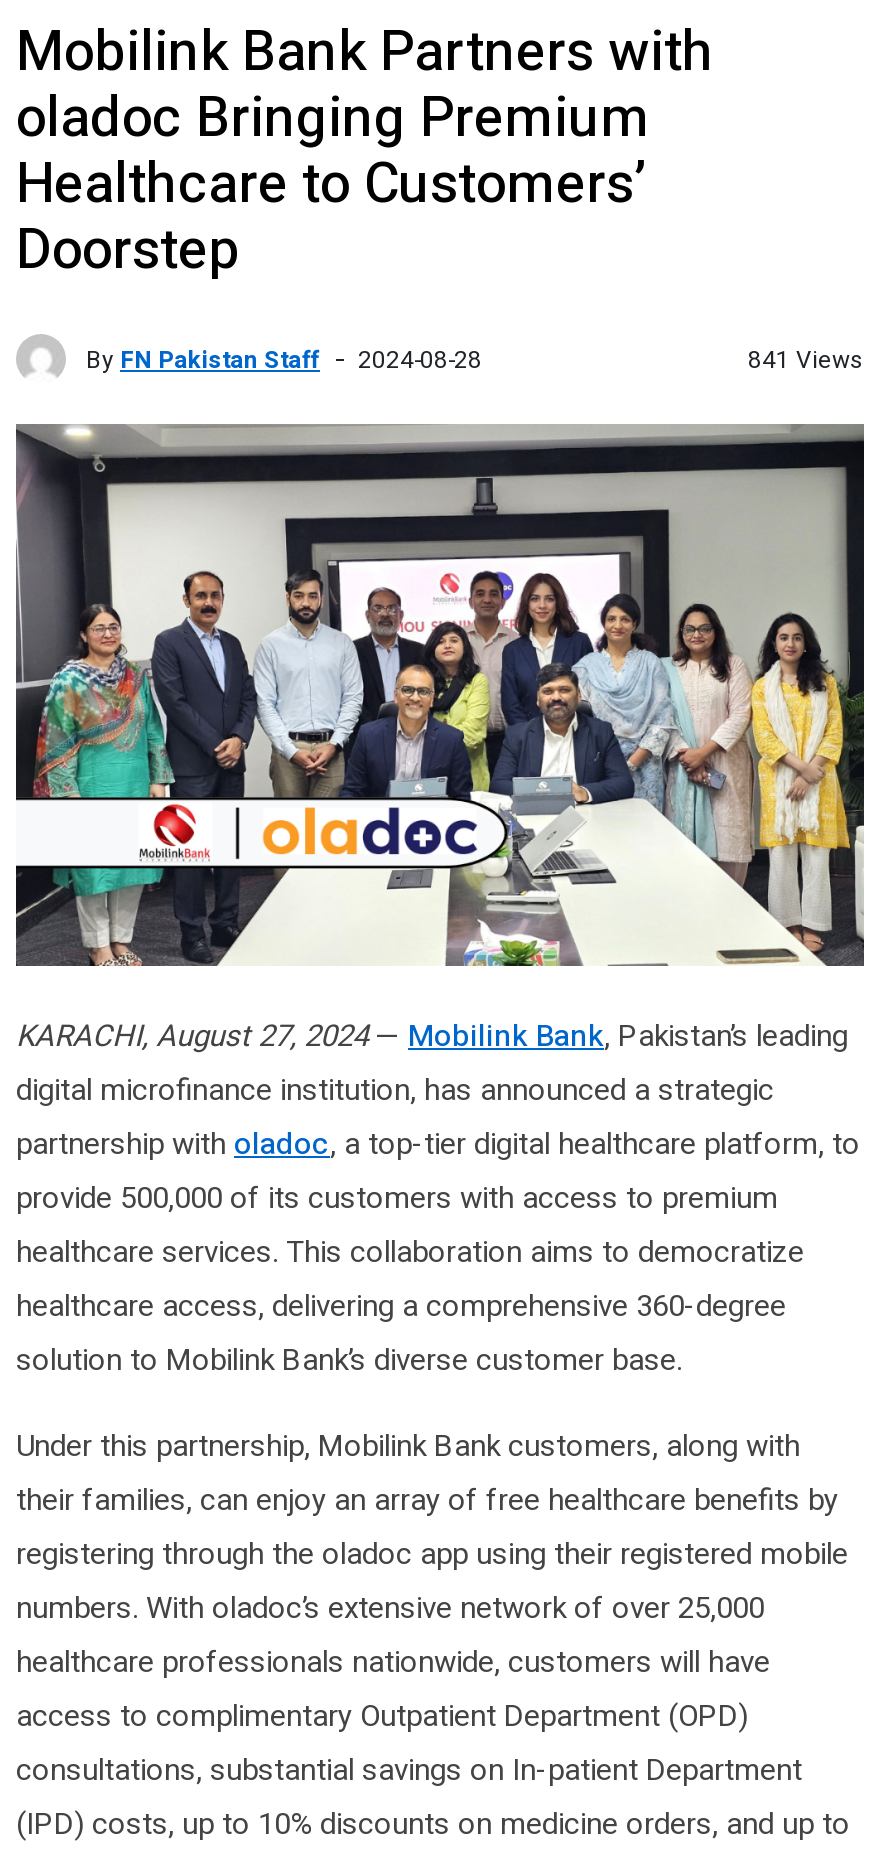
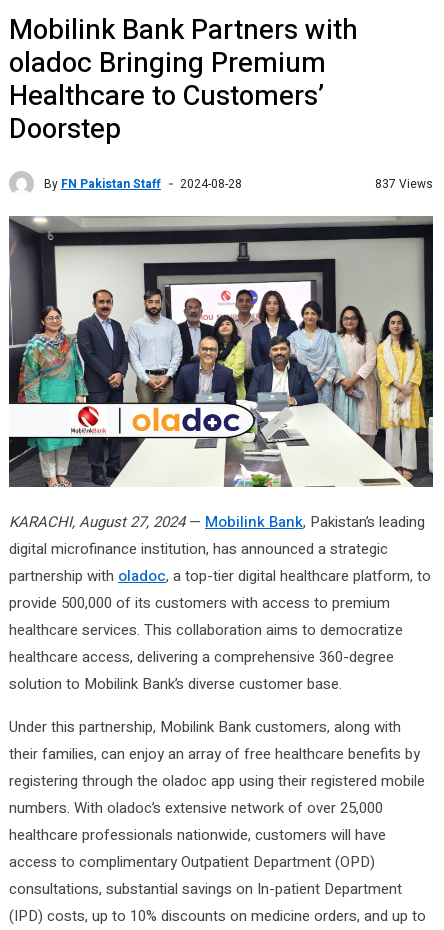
- 841 Views
+ 837 Views
